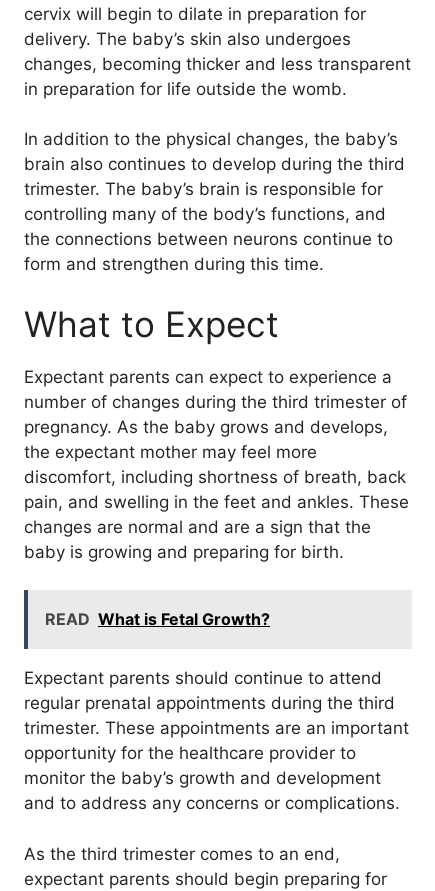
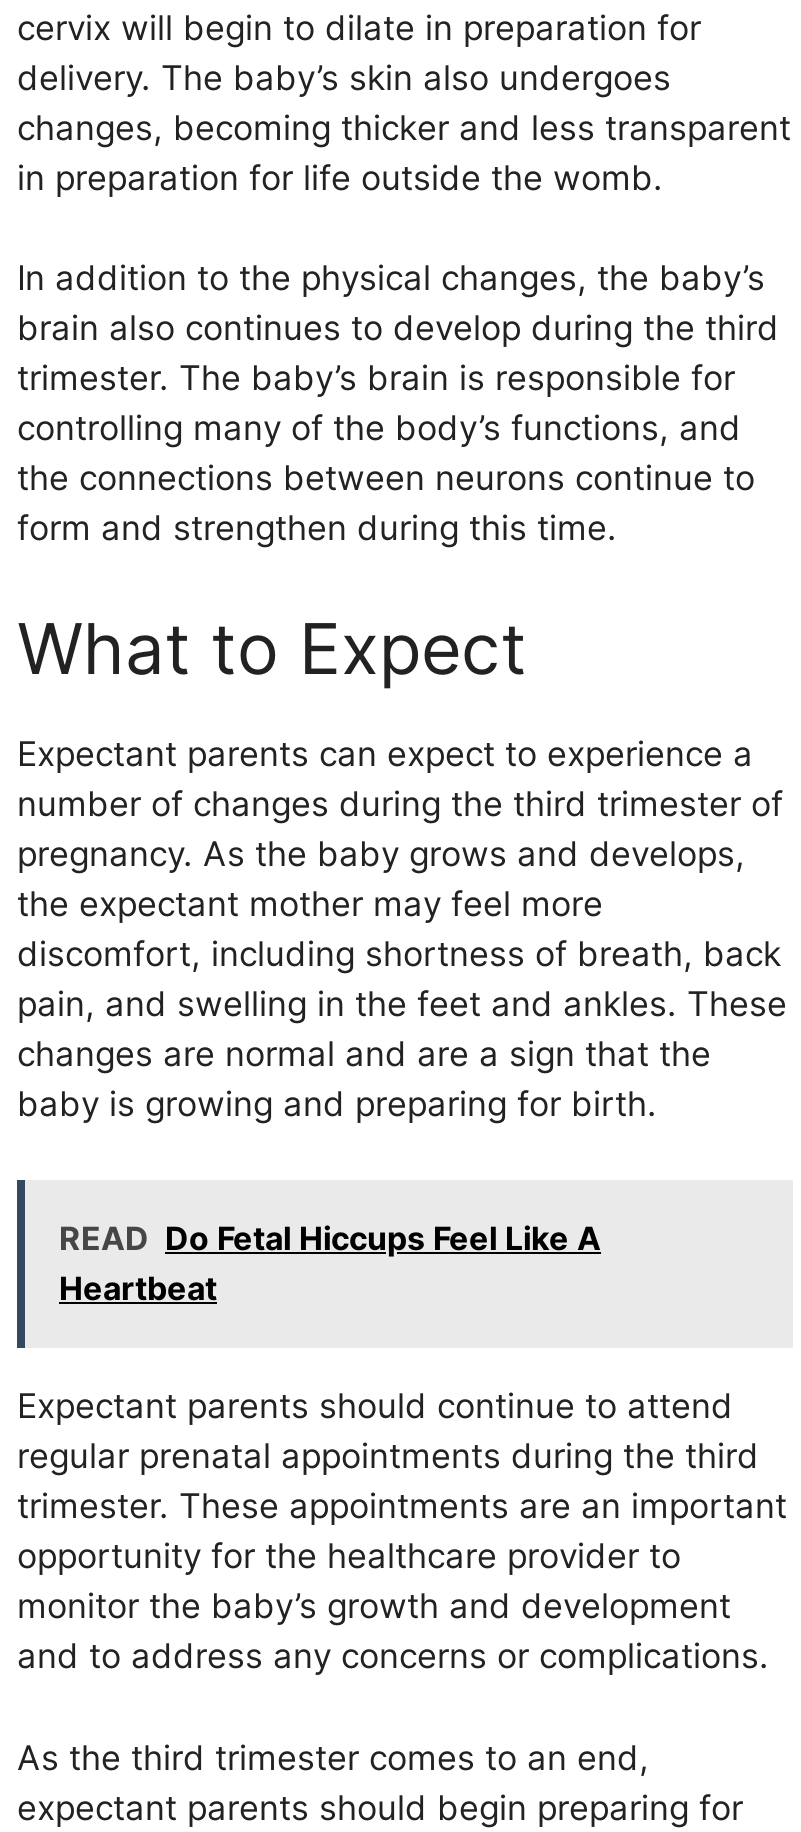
- READ What is Fetal Growth?
+ READ Do Fetal Hiccups Feel Like A
+ Heartbeat
